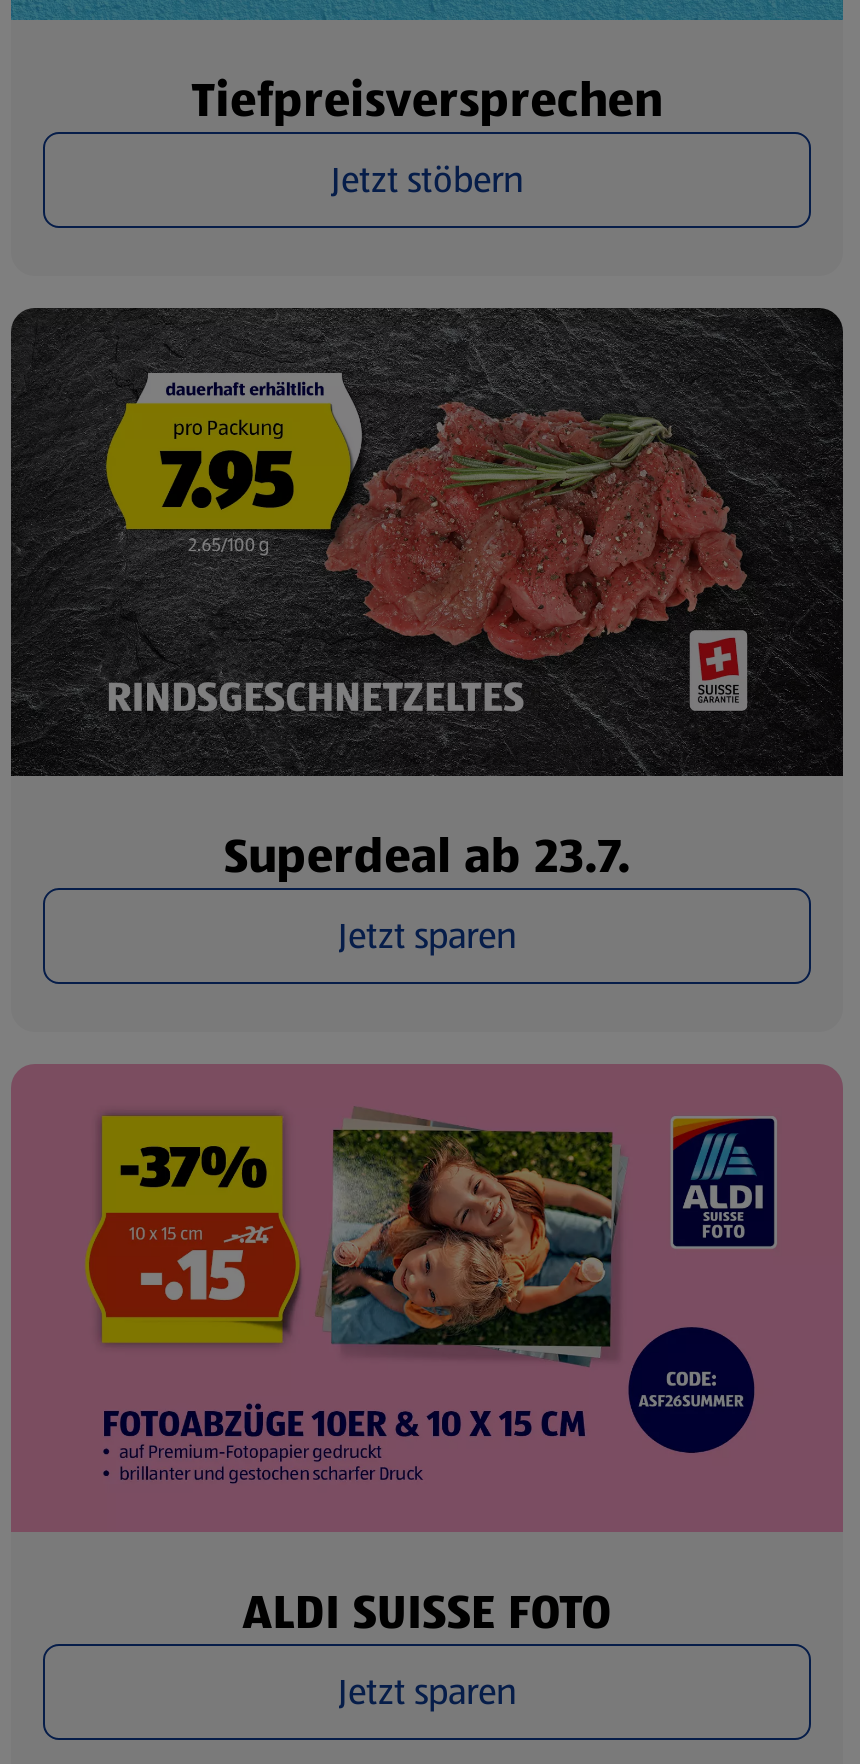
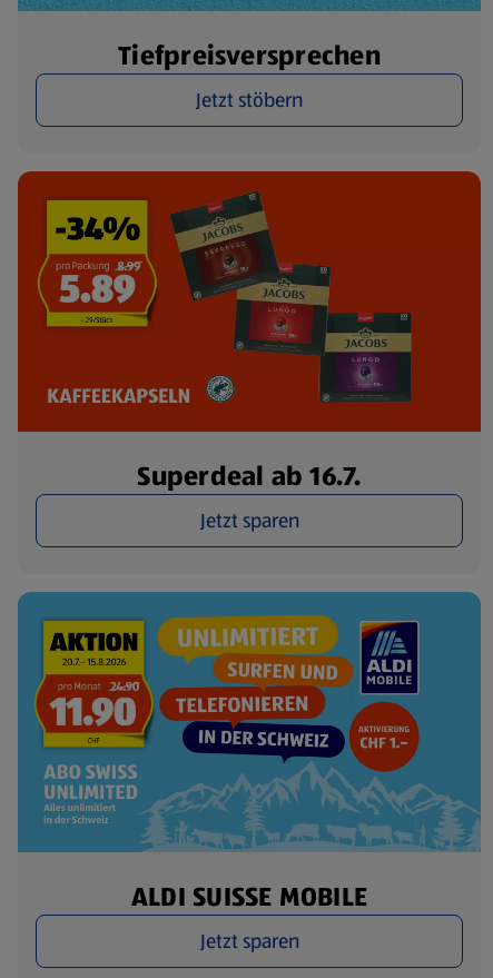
- [image]
- Superdeal ab 23.7.
+ [image]
+ Superdeal ab 16.7.

- [image]
- ALDI SUISSE FOTO
+ [image]
+ ALDI SUISSE MOBILE
